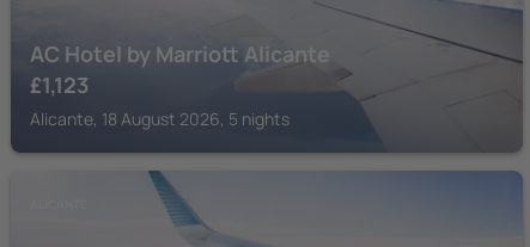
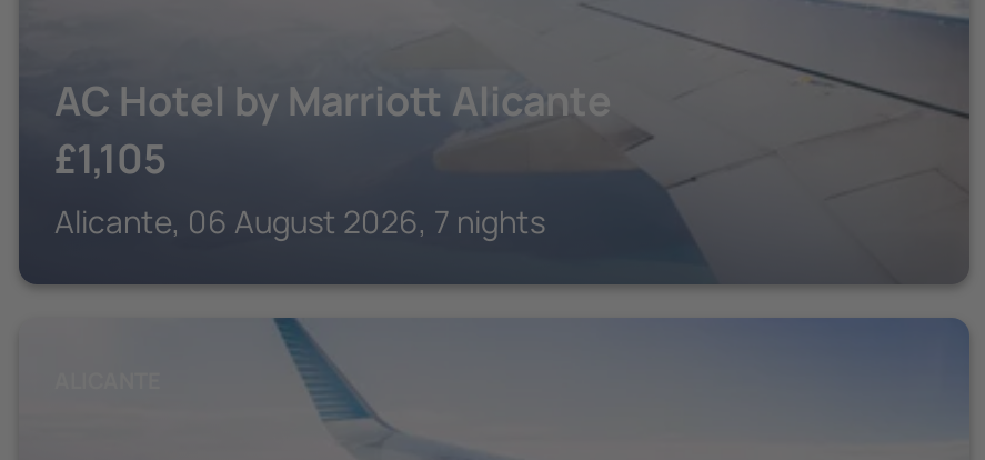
- £1,123
+ £1,105

- Alicante, 18 August 2026, 5 nights
+ Alicante, 06 August 2026, 7 nights
